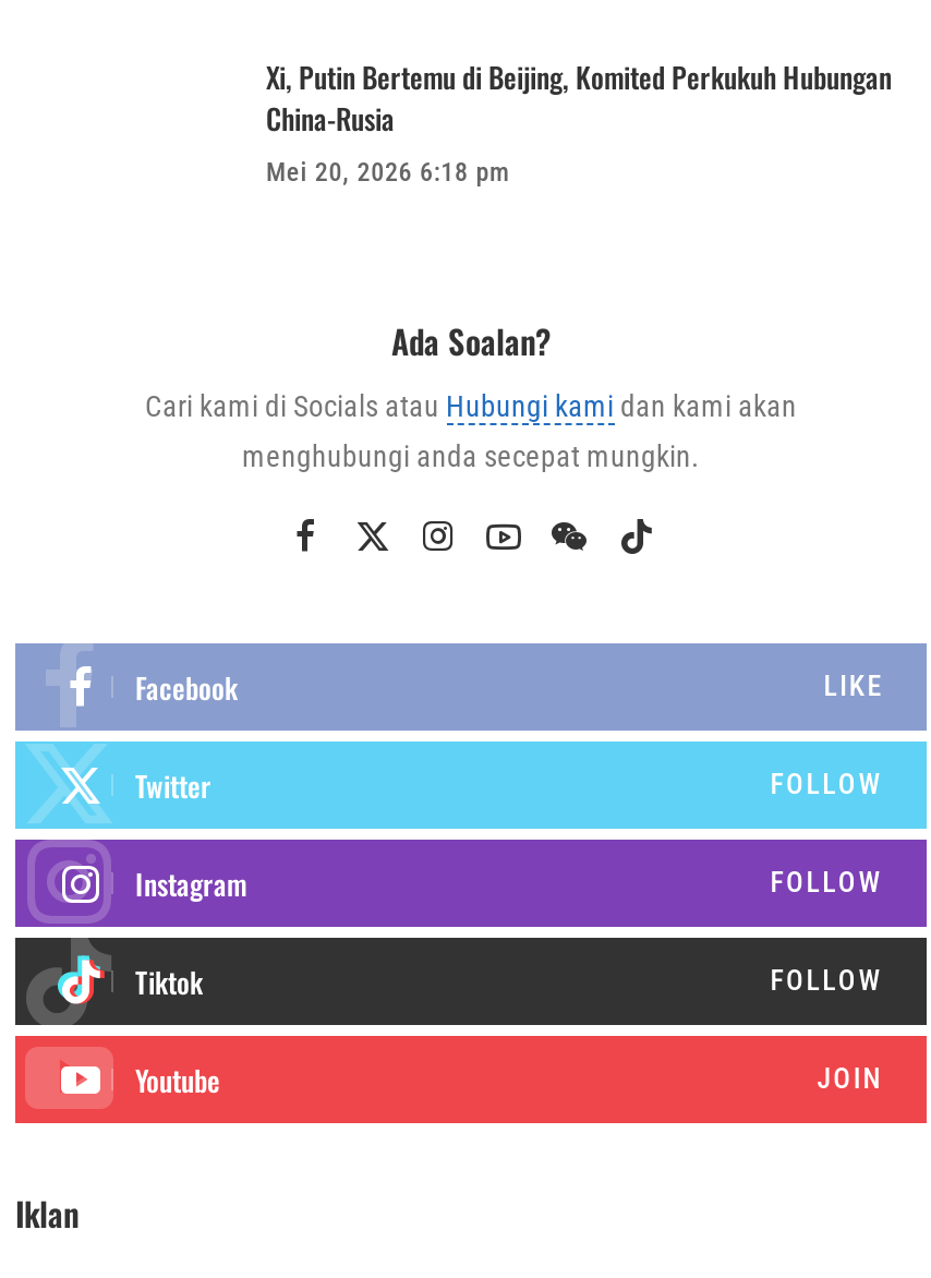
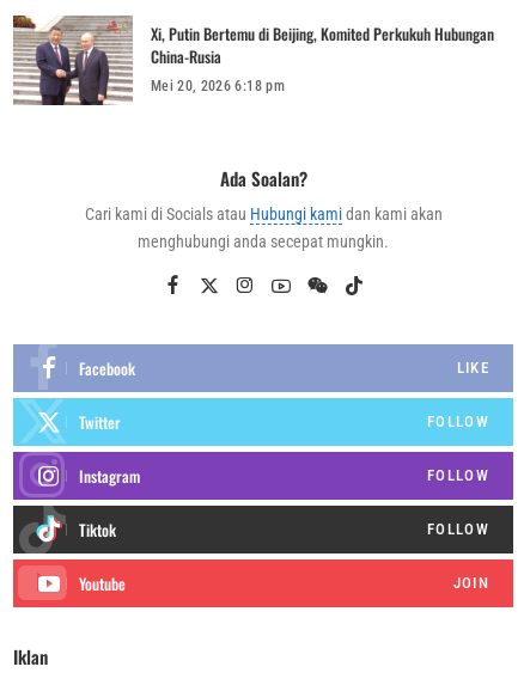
+ [image]
